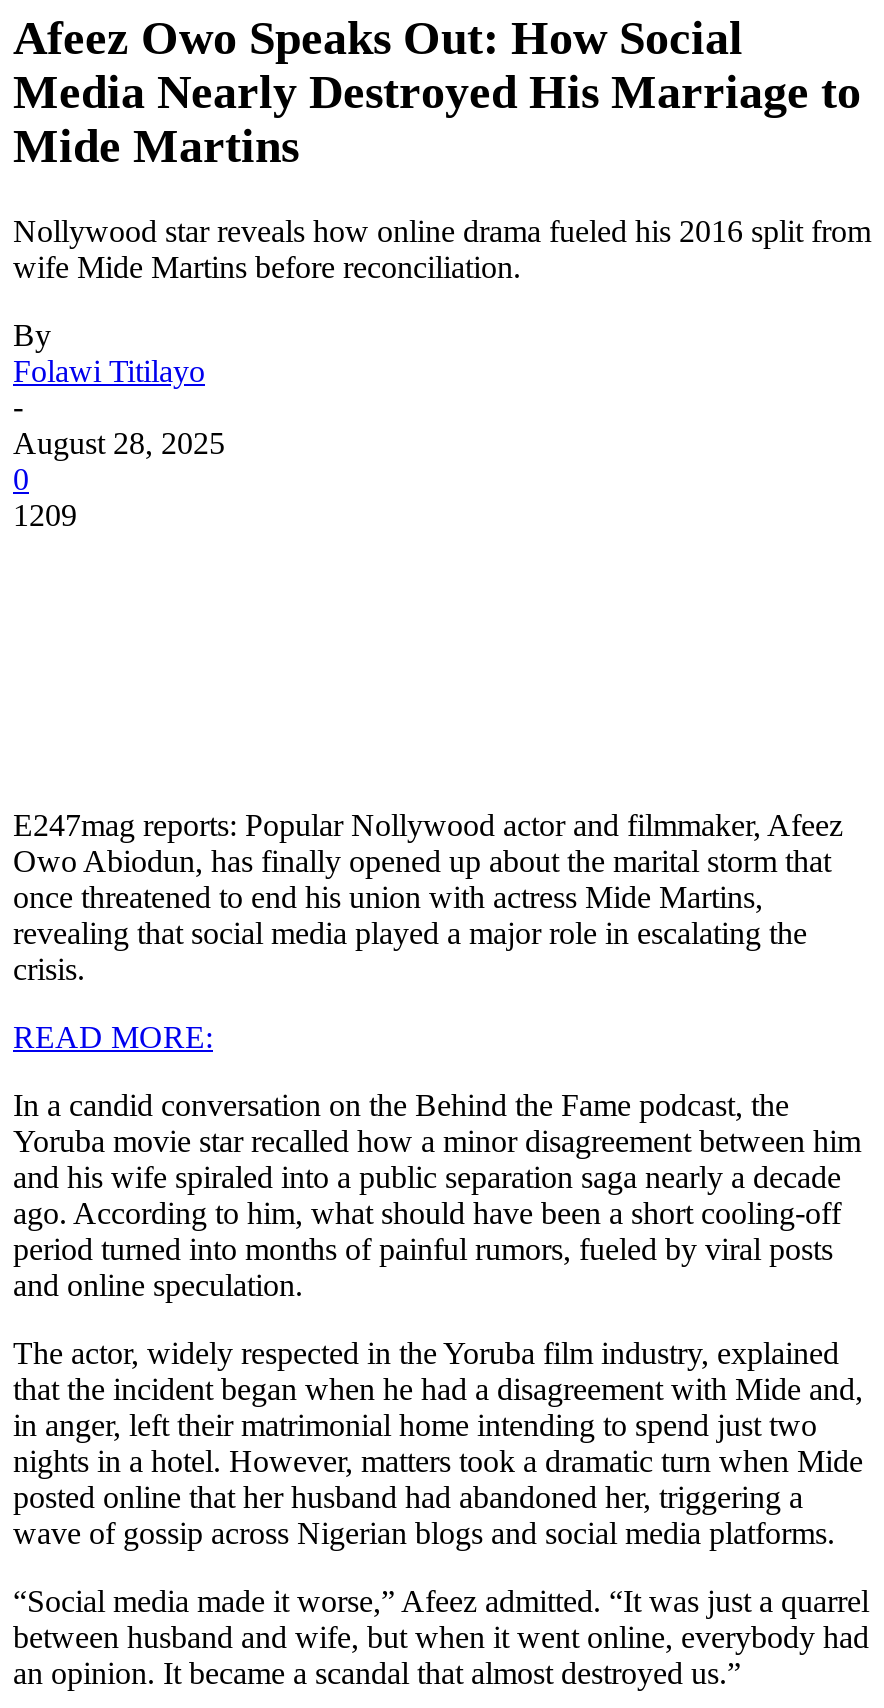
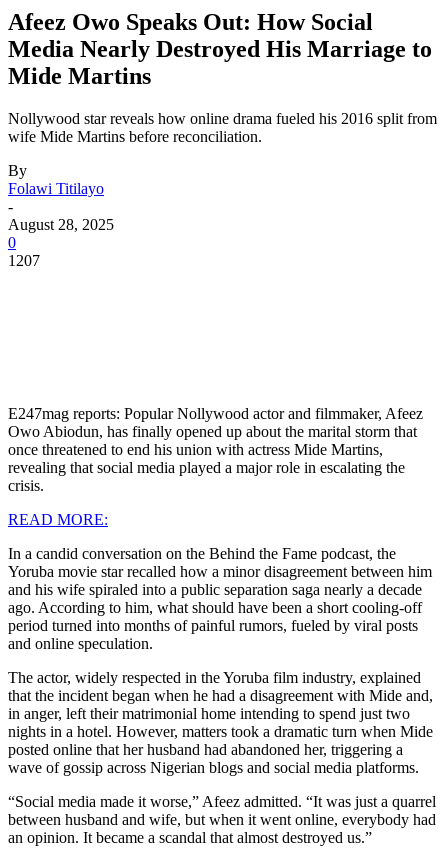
- 1209
+ 1207
